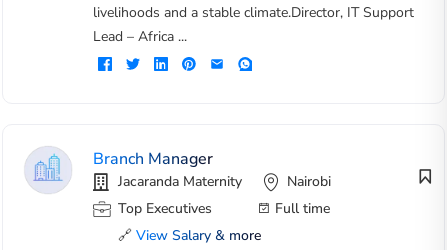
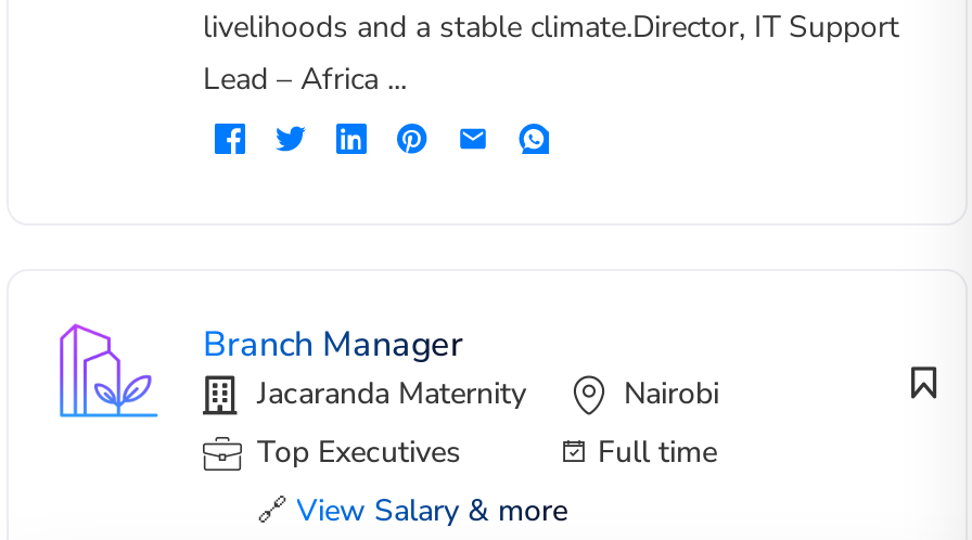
- [image]
+ [image]
